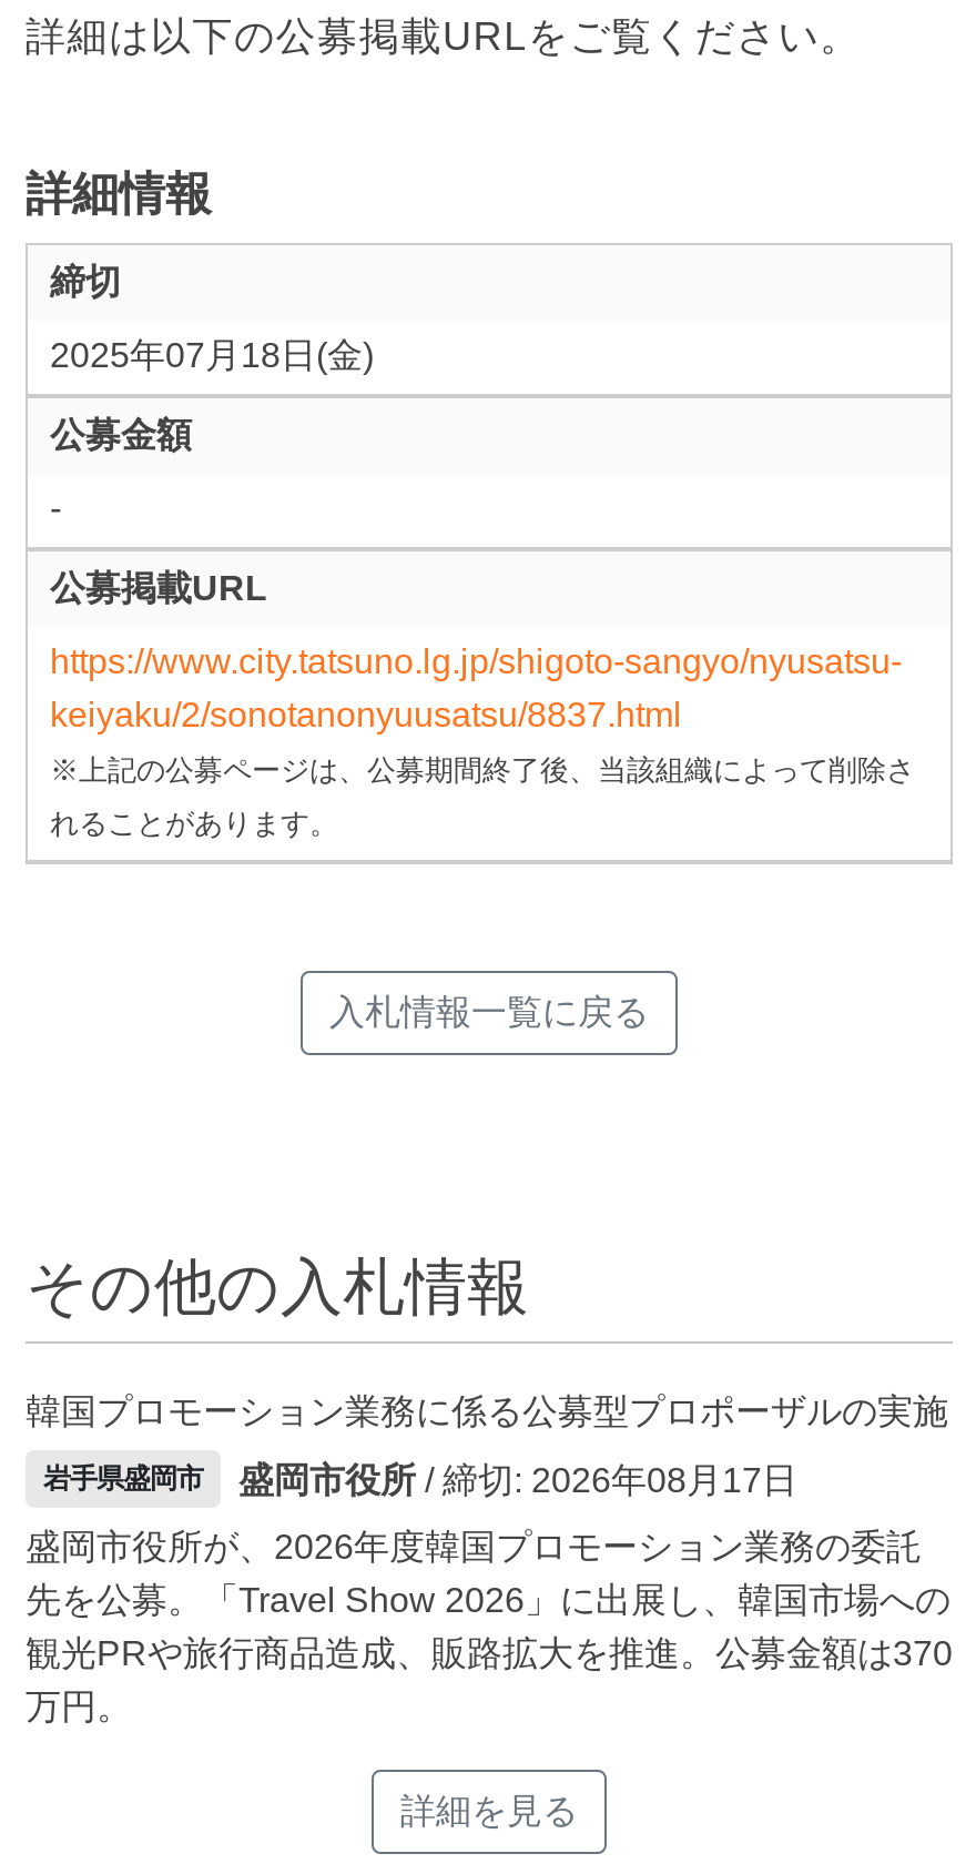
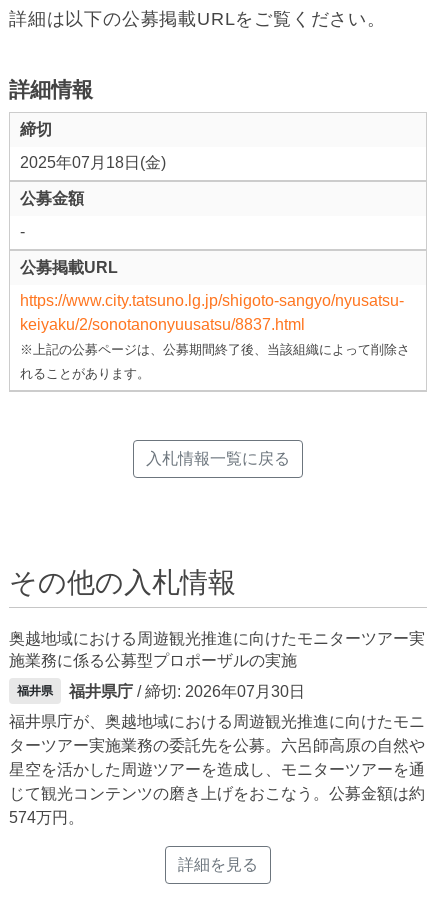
- 韓国プロモーション業務に係る公募型プロポーザルの実施
+ 奥越地域における周遊観光推進に向けたモニターツアー実
+ 施業務に係る公募型プロポーザルの実施

- 岩手県盛岡市
- 盛岡市役所/ 締切: 2026年08月17日
+ 福井県
+ 福井県庁/ 締切: 2026年07月30日

- 盛岡市役所が、2026年度韓国プロモーション業務の委託
- 先を公募。「Travel Show 2026」に出展し、韓国市場への
- 観光PRや旅行商品造成、販路拡大を推進。公募金額は370
- 万円。
+ 福井県庁が、奥越地域における周遊観光推進に向けたモニ
+ ターツアー実施業務の委託先を公募。六呂師高原の自然や
+ 星空を活かした周遊ツアーを造成し、モニターツアーを通
+ じて観光コンテンツの磨き上げをおこなう。公募金額は約
+ 574万円。
